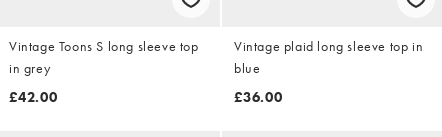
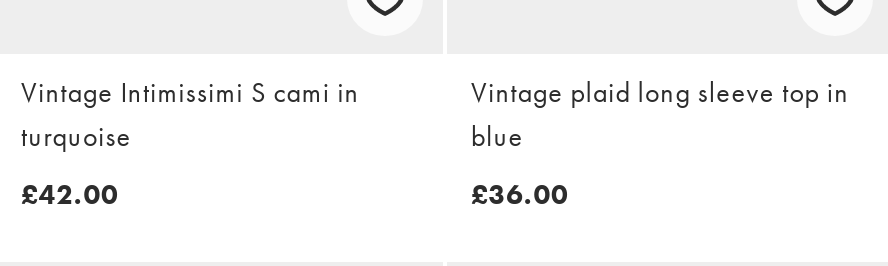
- Vintage Toons S long sleeve top
- in grey
+ Vintage Intimissimi S cami in
+ turquoise
